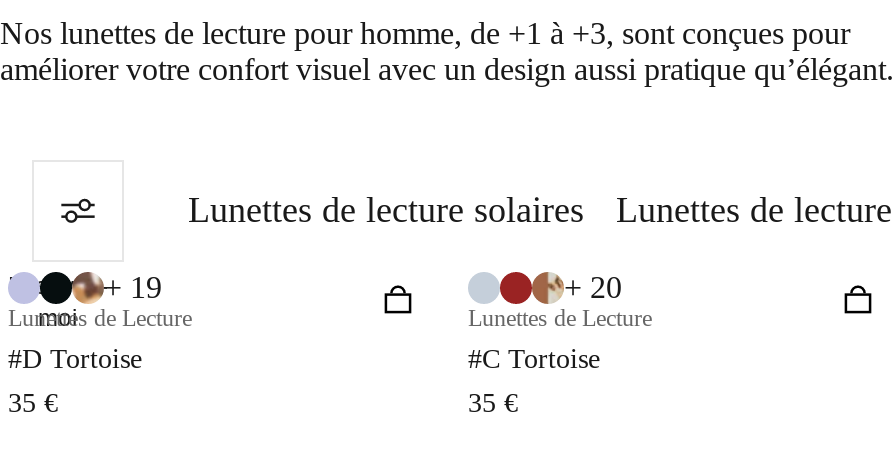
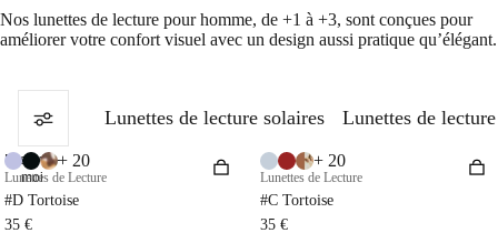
- + 19
+ + 20
